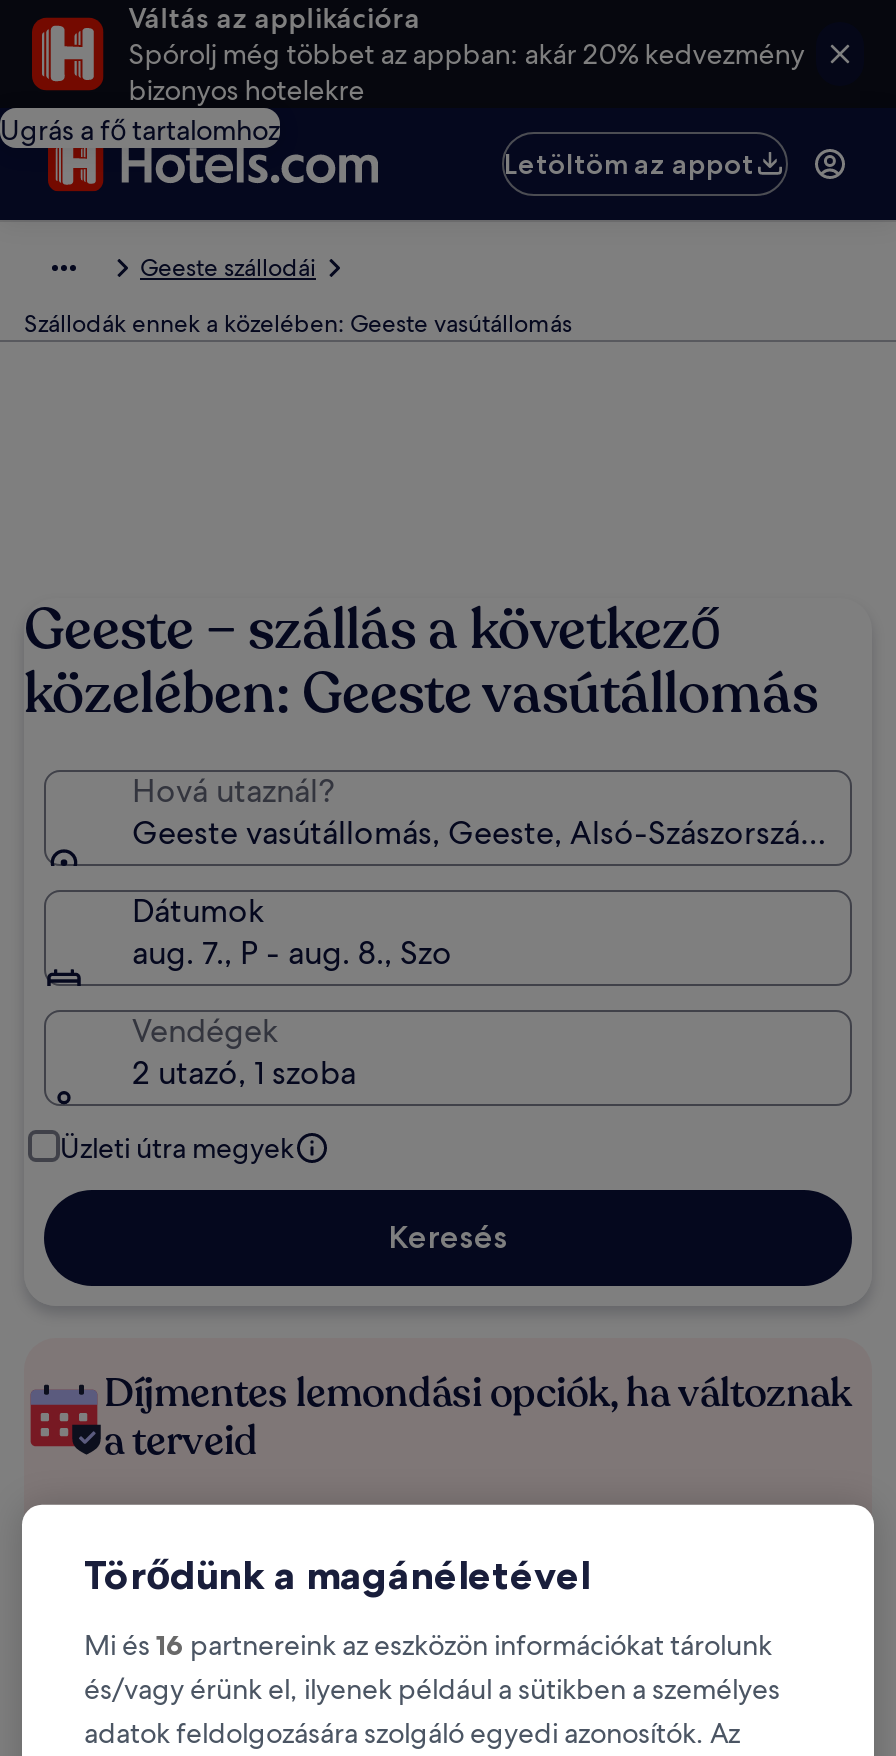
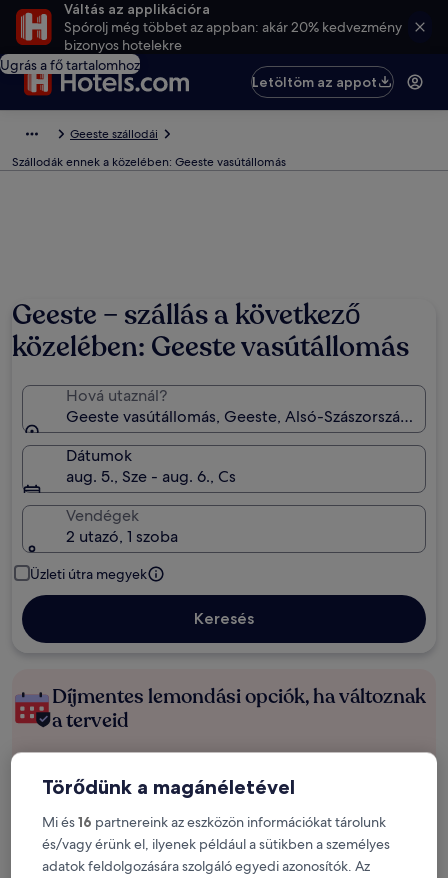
- aug. 7., P - aug. 8., Szo
+ aug. 5., Sze - aug. 6., Cs
